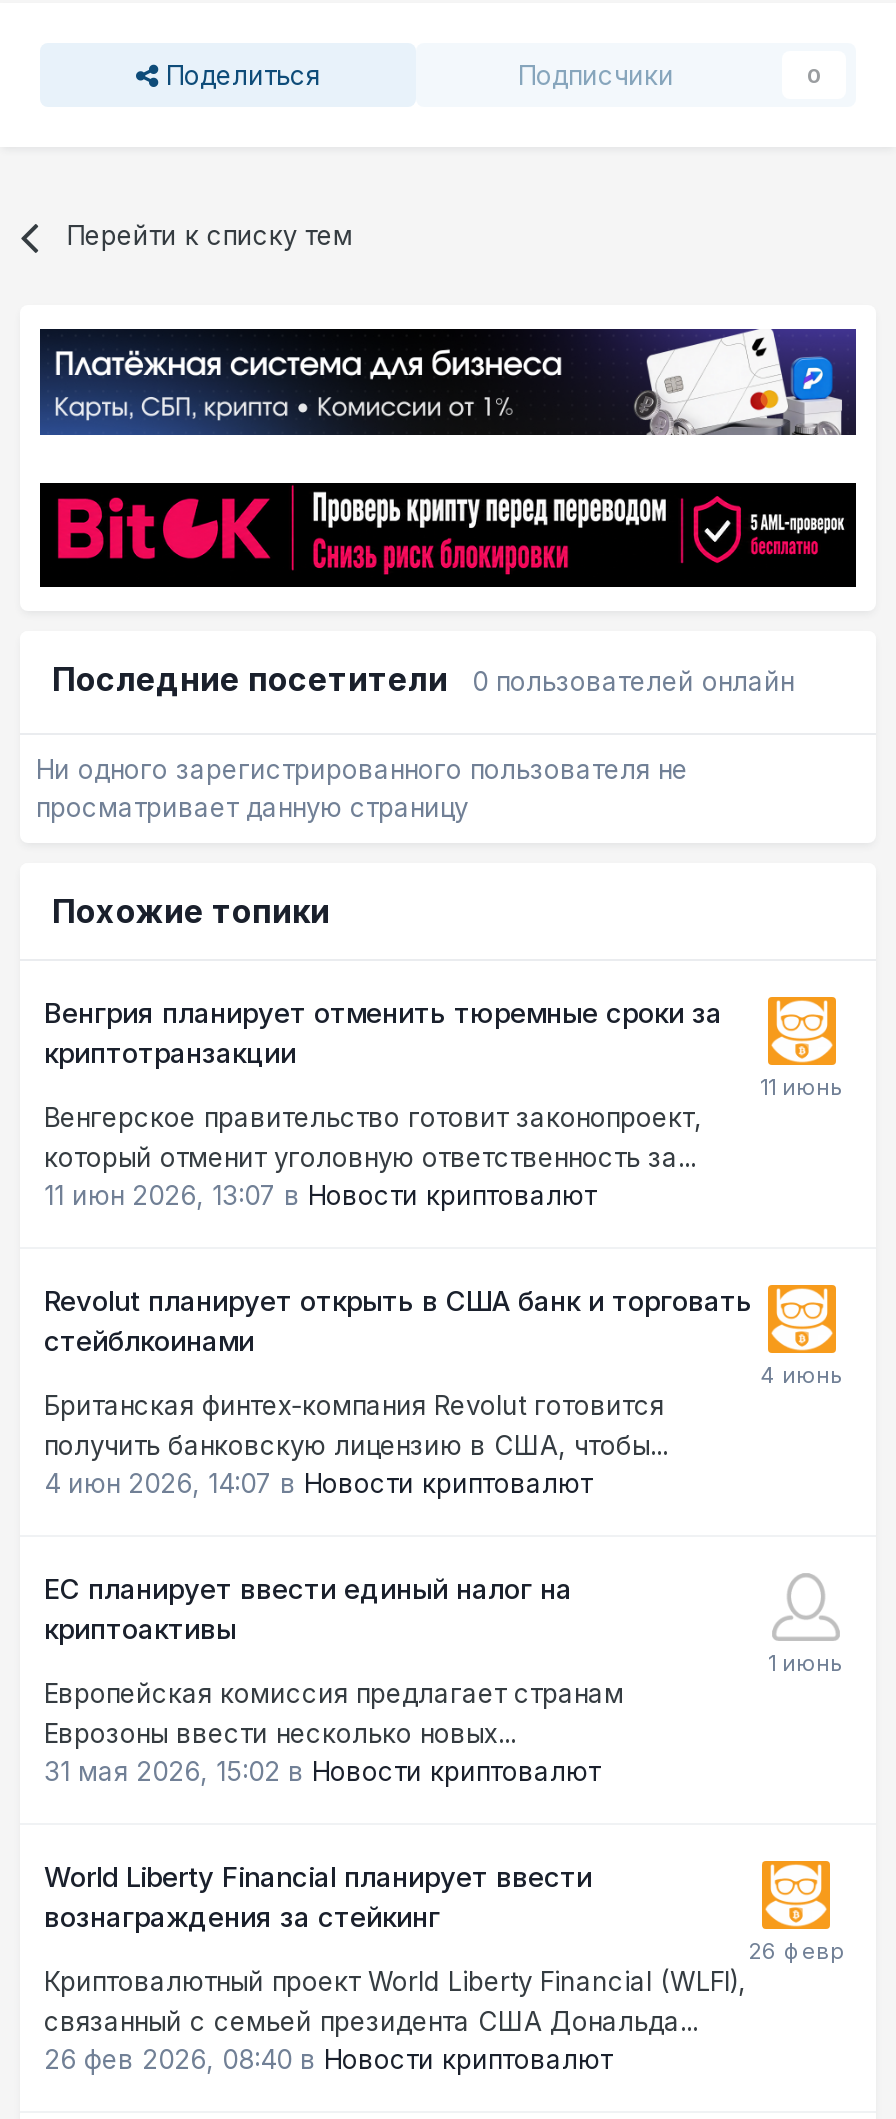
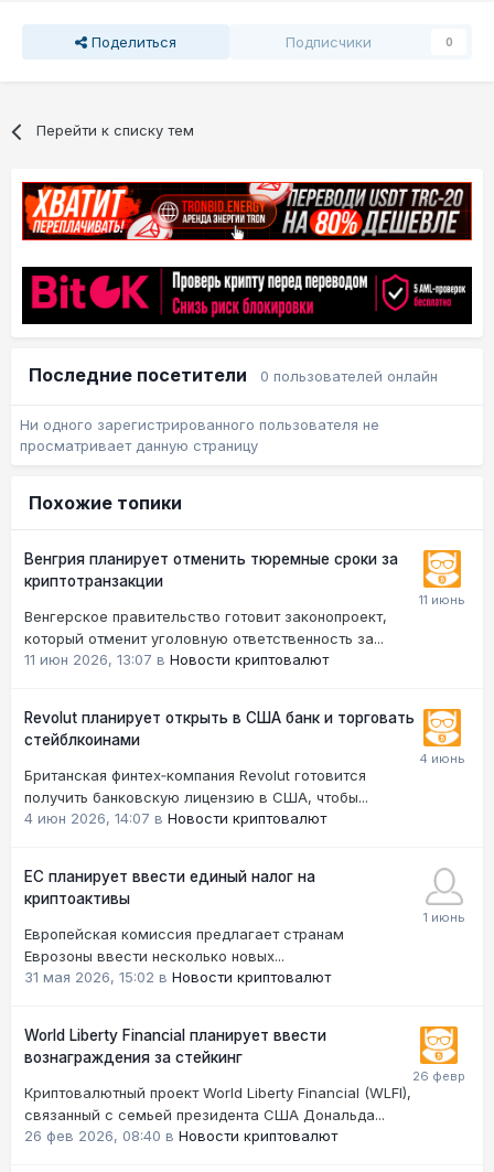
- [image]
+ [image]
